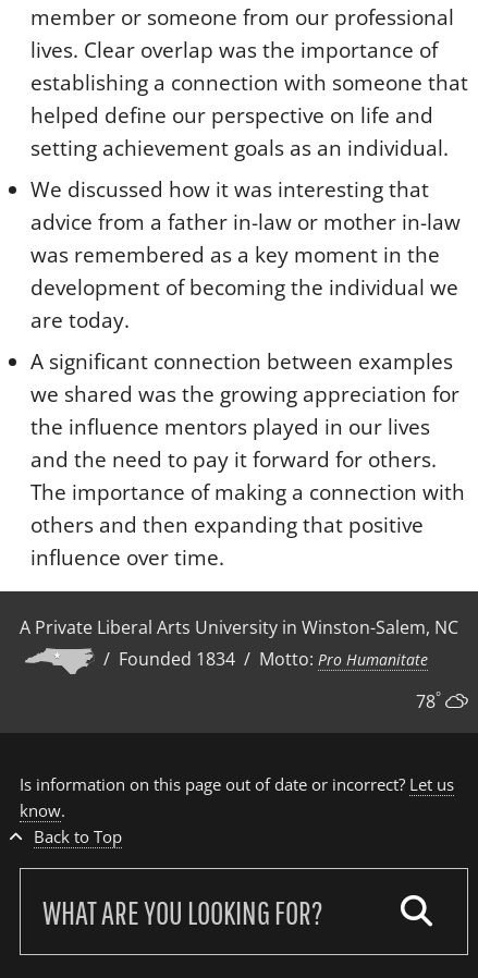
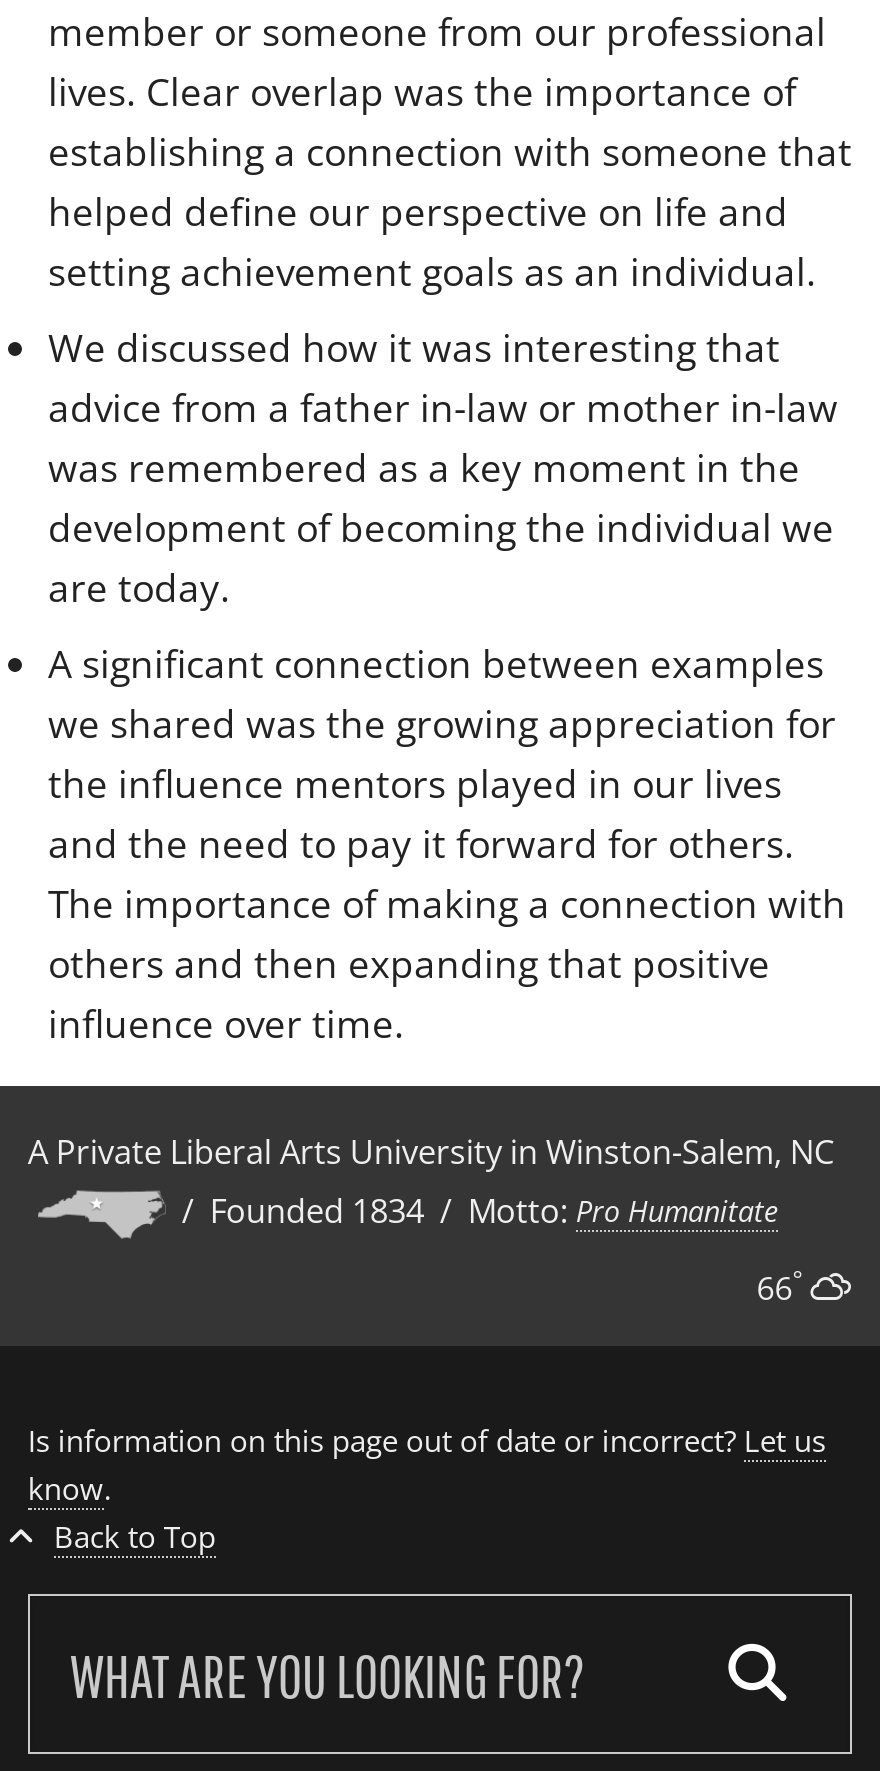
- 78°
+ 66°
